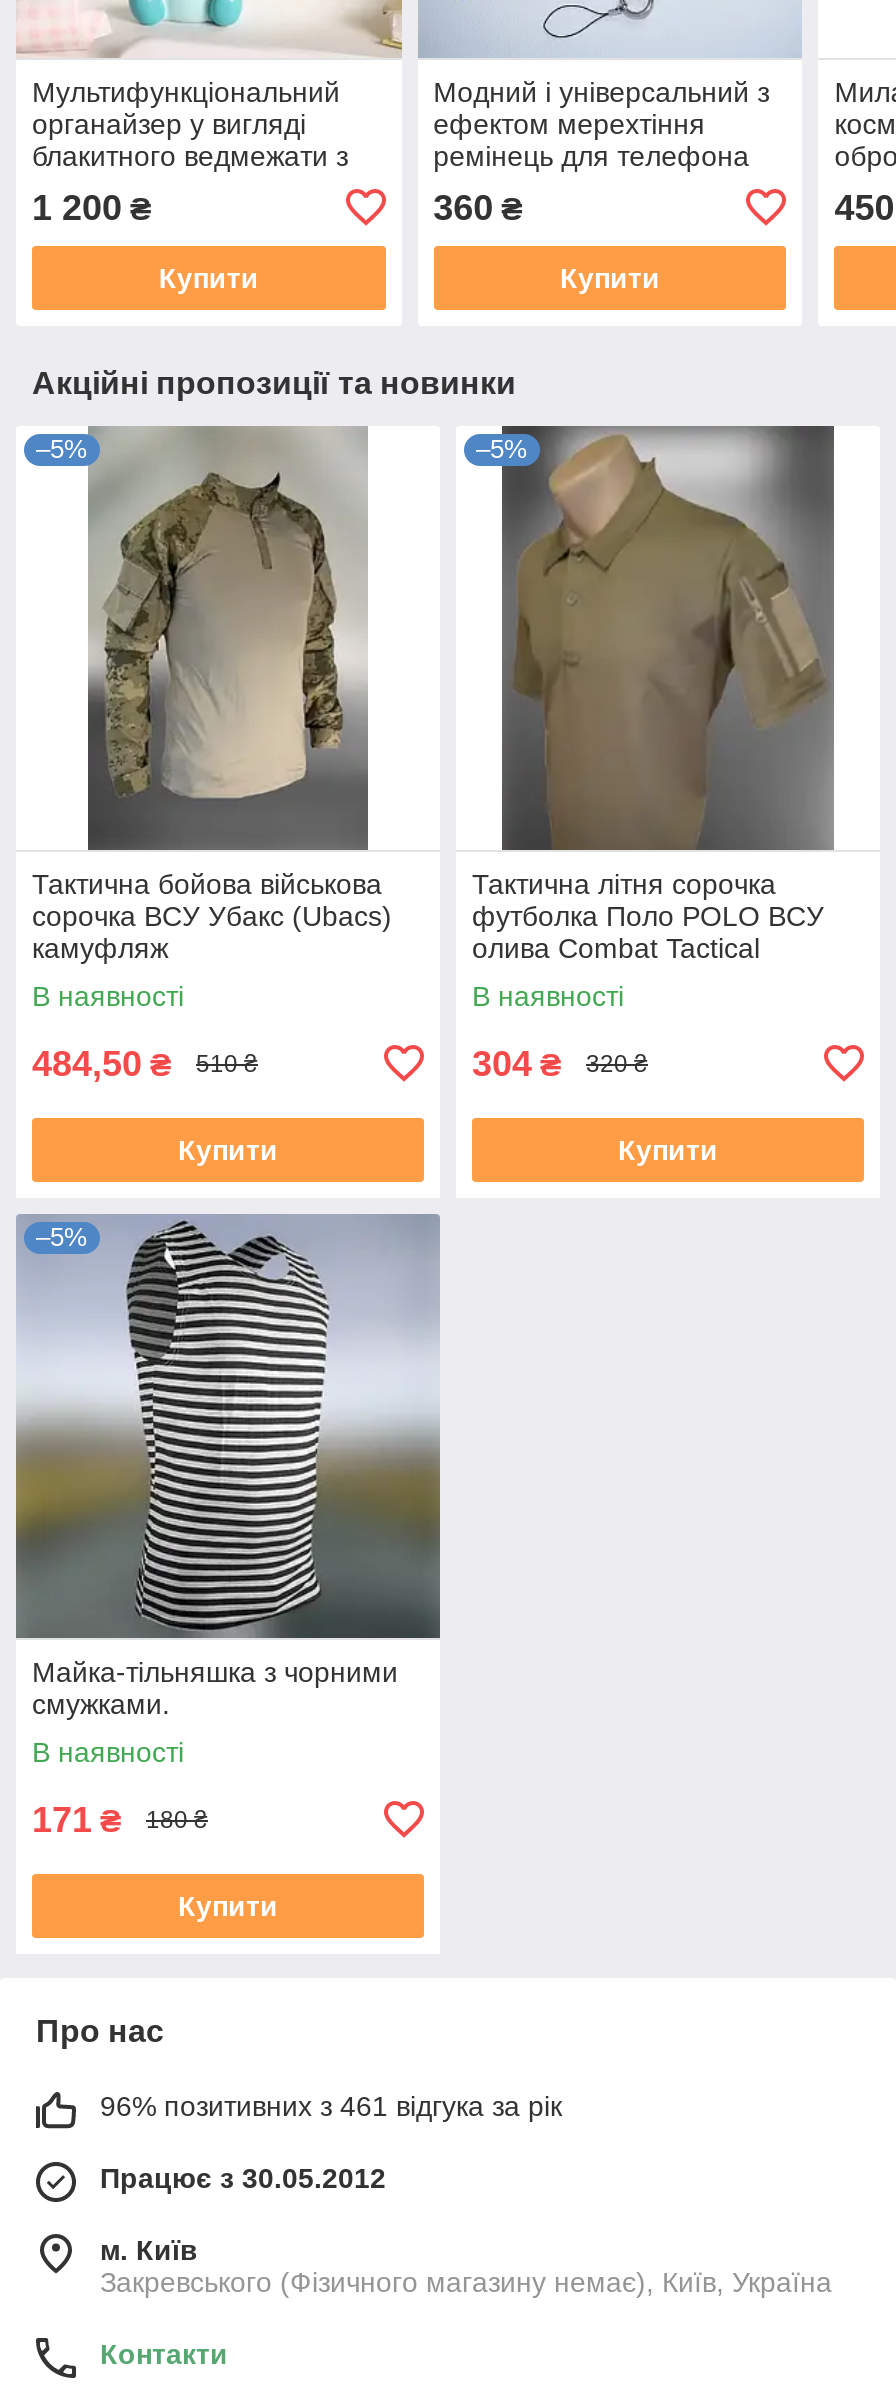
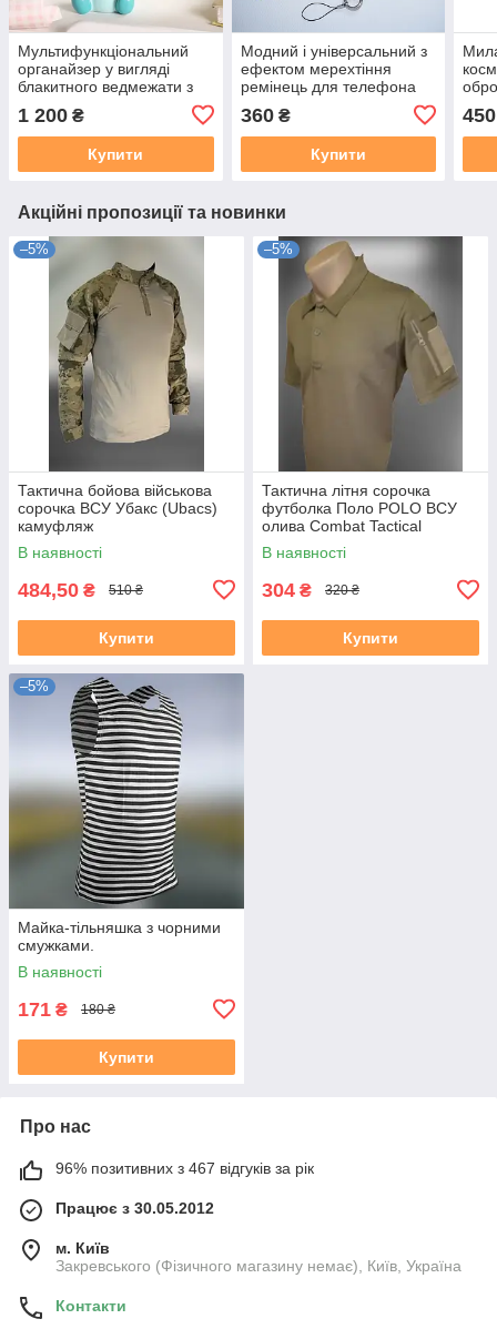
- 96% позитивних з 461 відгука за рік
+ 96% позитивних з 467 відгуків за рік
